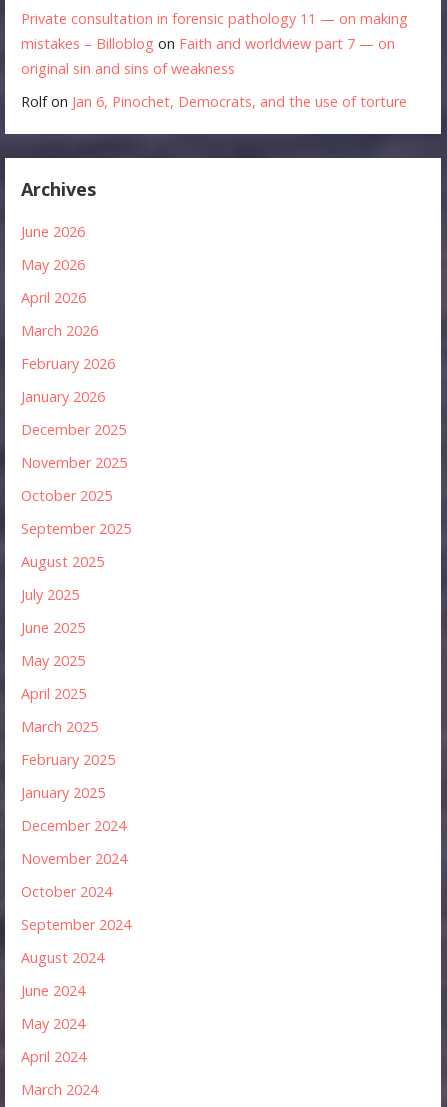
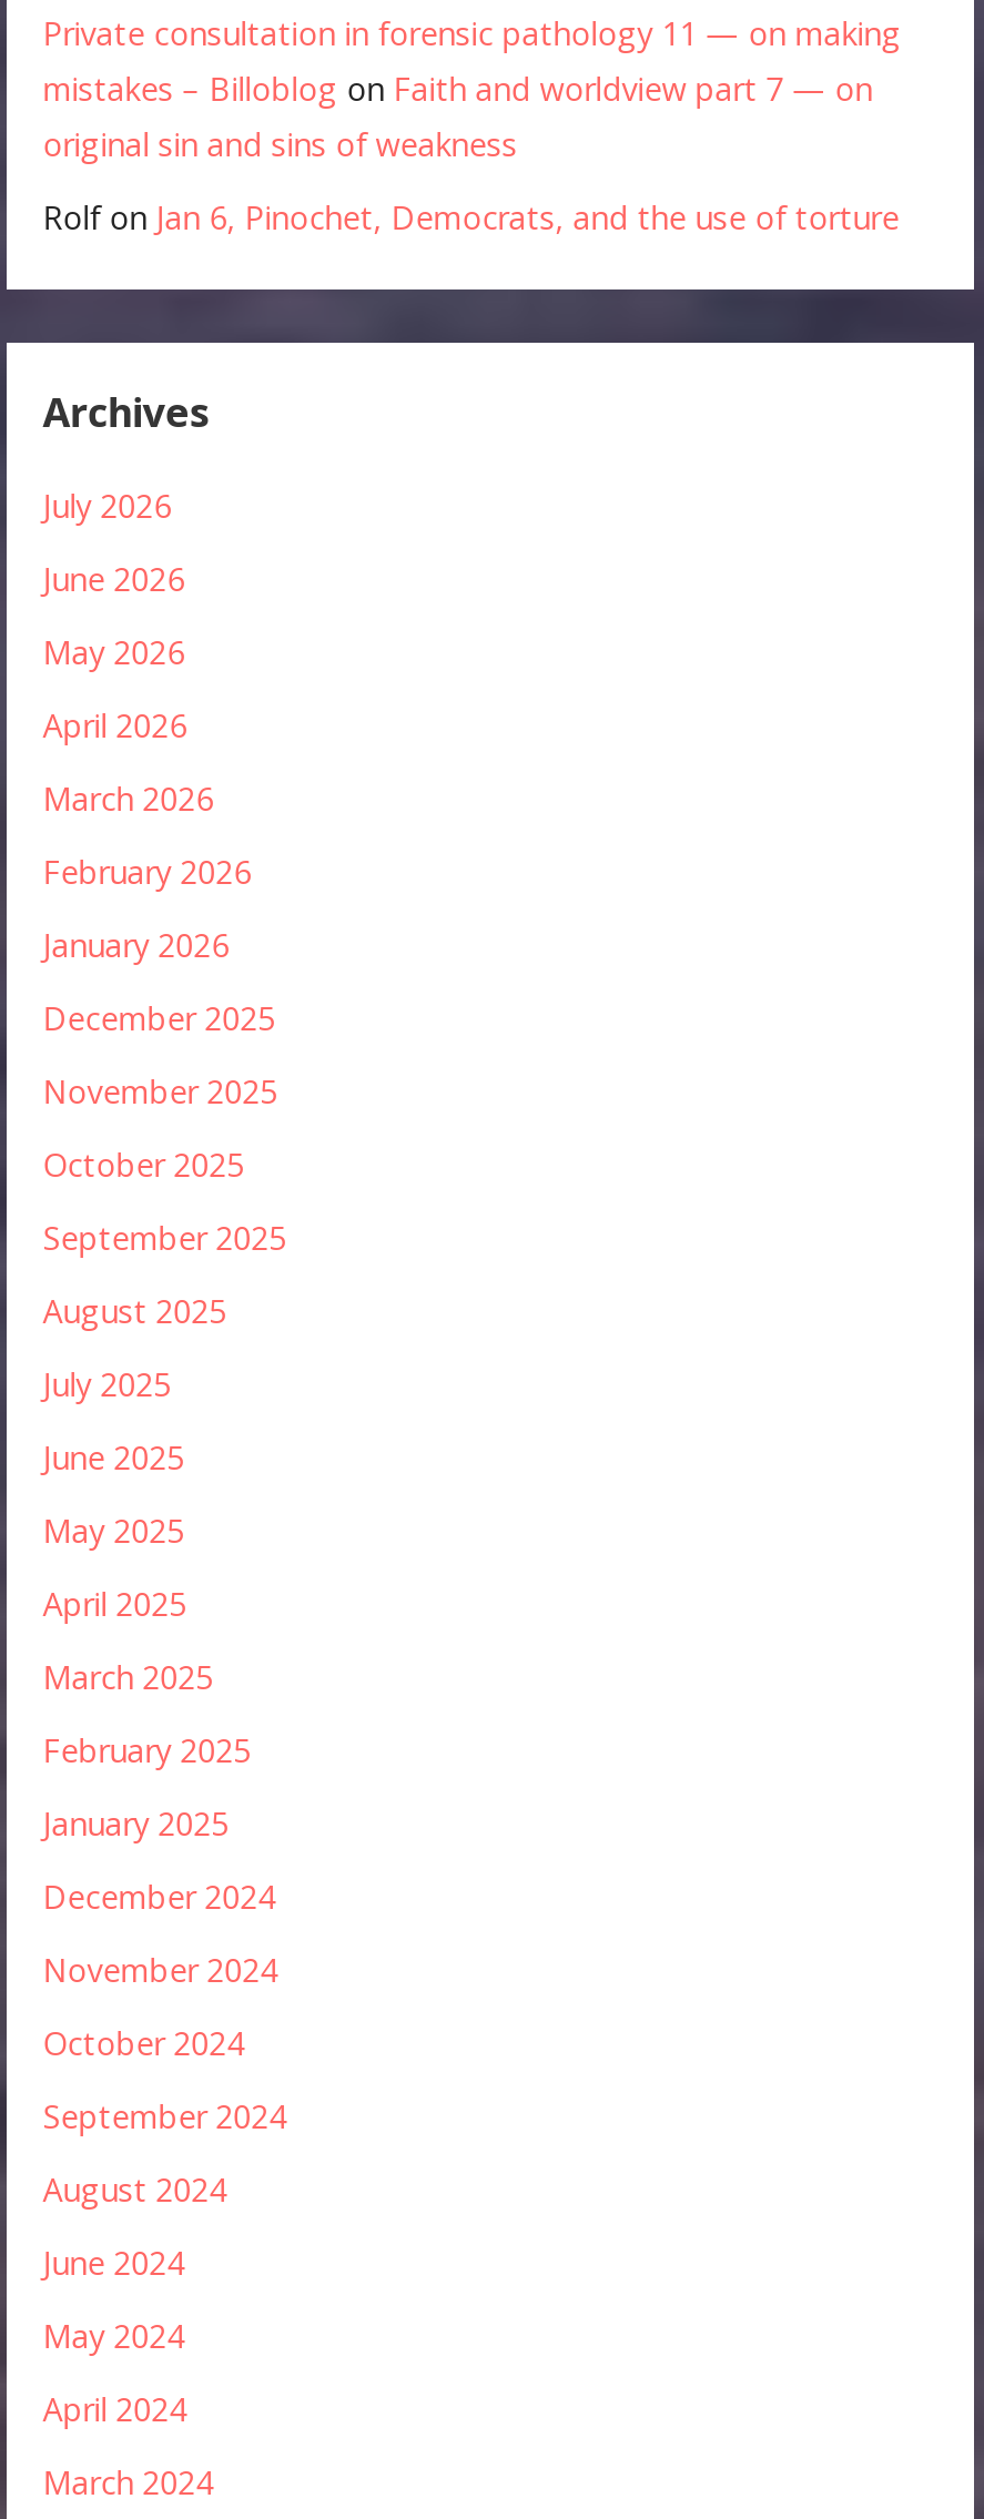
+ July 2026
